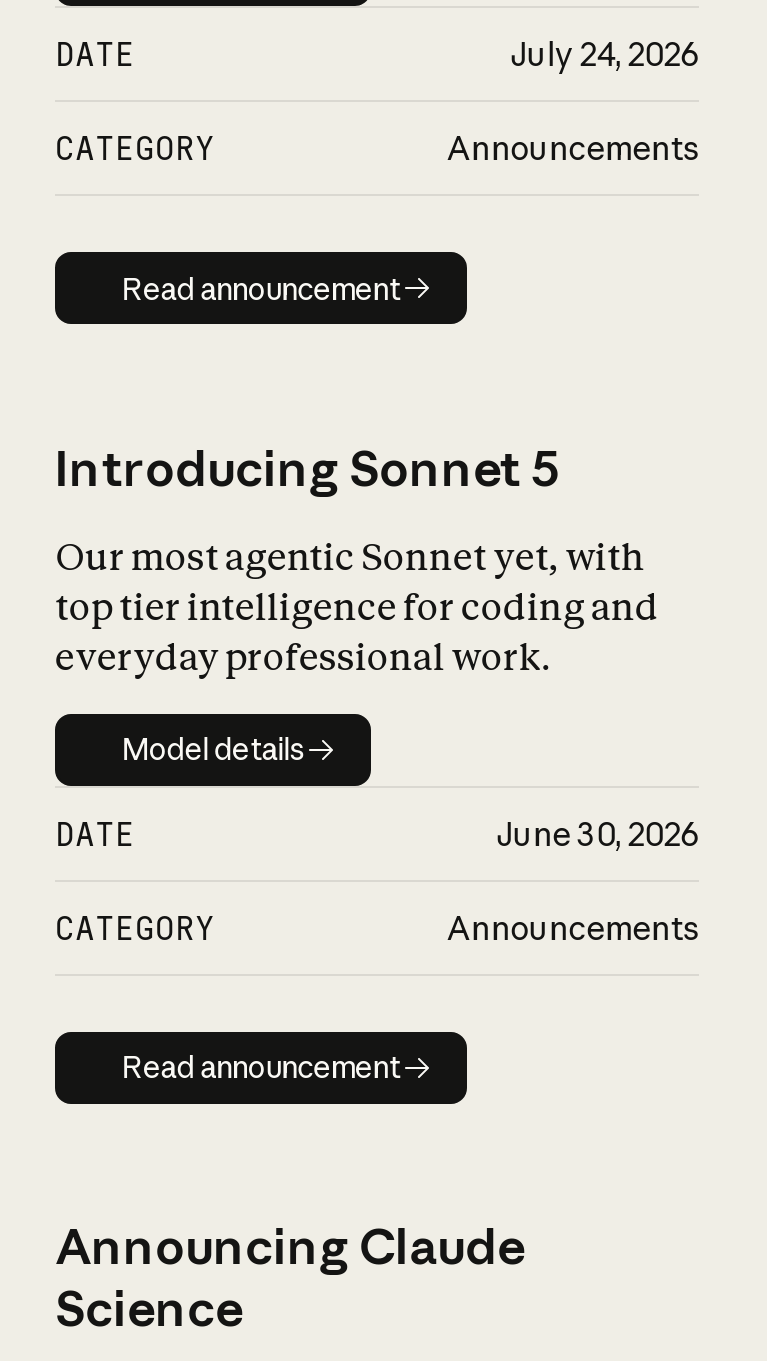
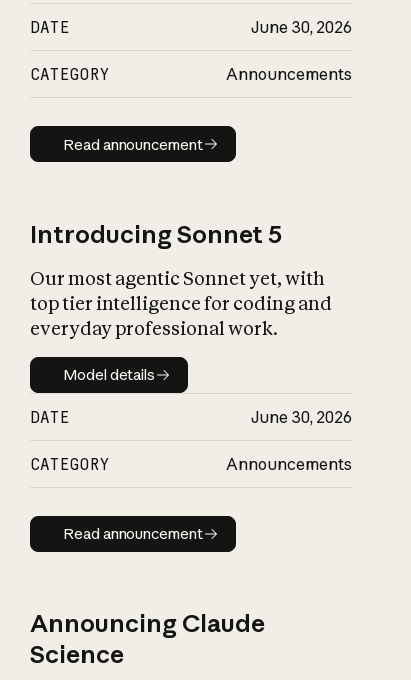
- July 24, 2026
+ June 30, 2026
